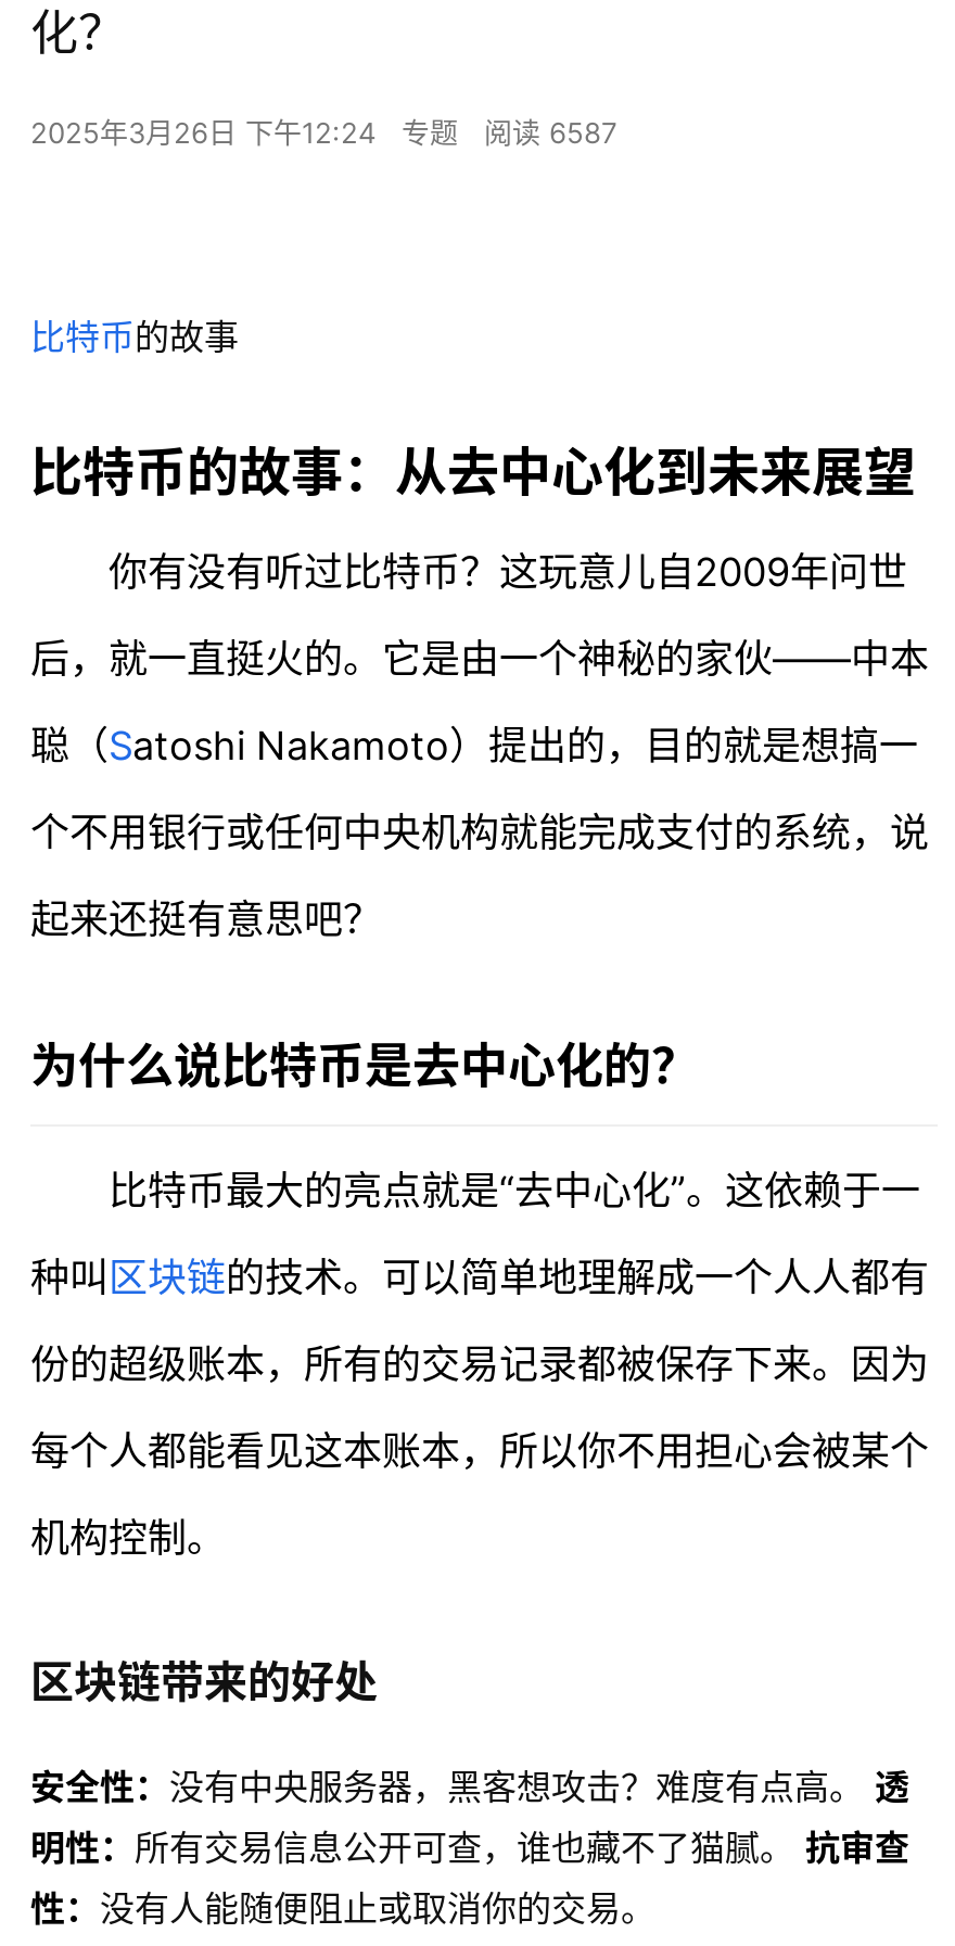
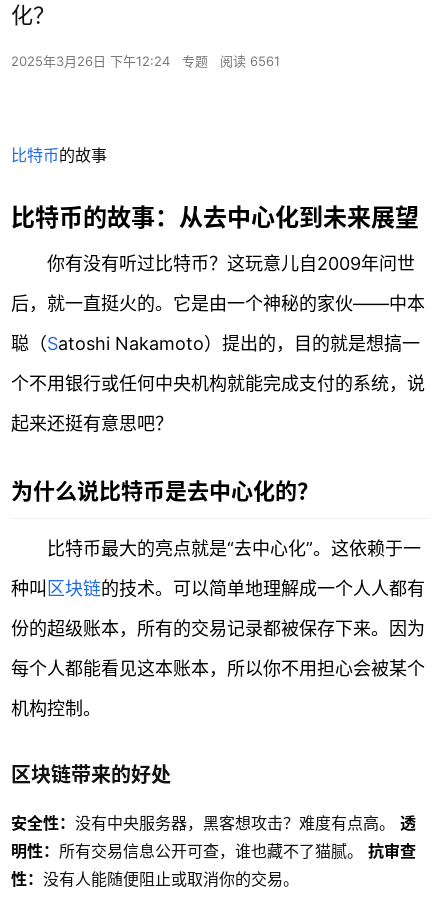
- 2025年3月26日 下午12:24 专题 阅读 6587
+ 2025年3月26日 下午12:24 专题 阅读 6561
